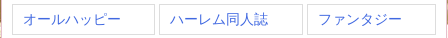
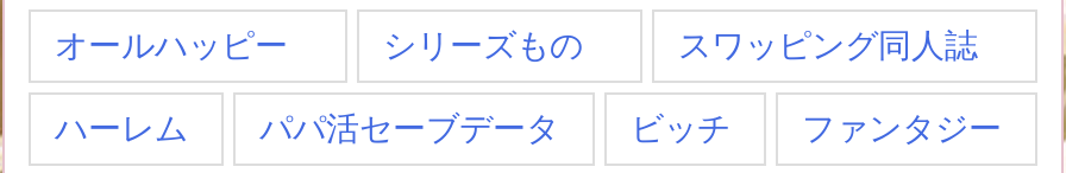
- ハーレム同人誌
+ シリーズもの
+ スワッピング同人誌
+ ハーレム
+ パパ活セーブデータ
+ ビッチ
